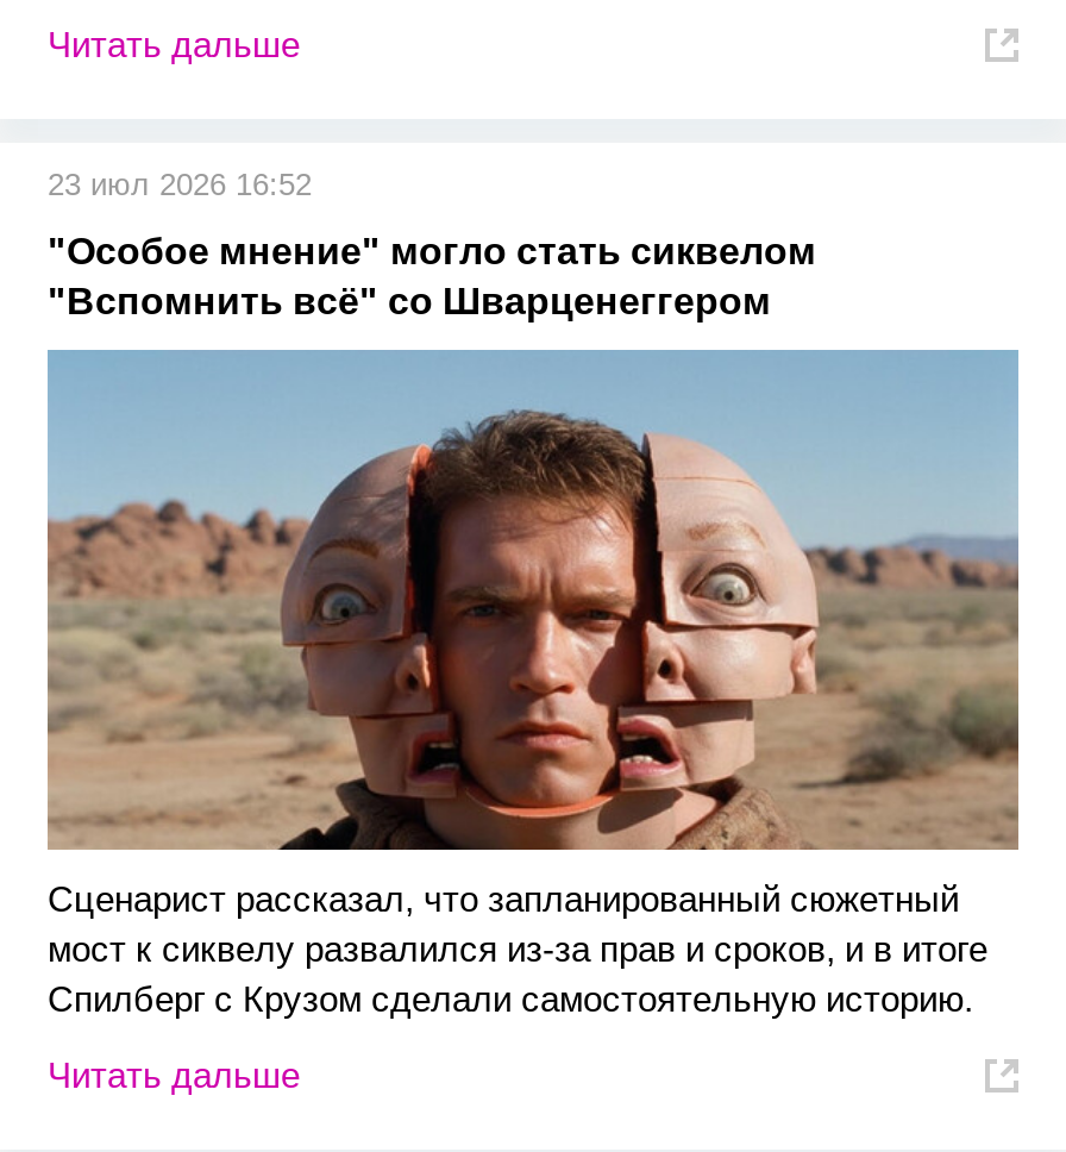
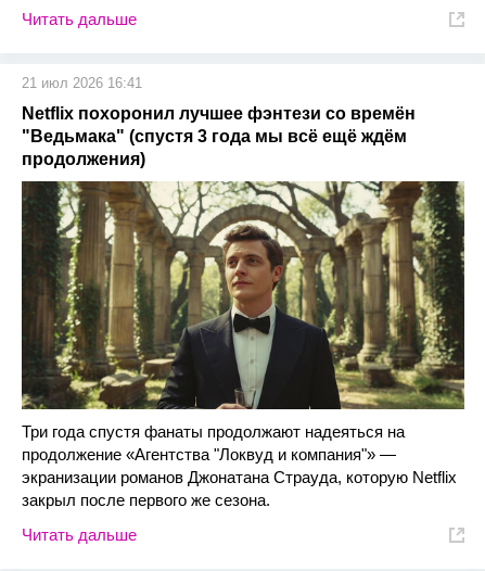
- 23 июл 2026 16:52
+ 21 июл 2026 16:41

- "Особое мнение" могло стать сиквелом
- "Вспомнить всё" со Шварценеггером
+ Netflix похоронил лучшее фэнтези со времён
+ "Ведьмака" (спустя 3 года мы всё ещё ждём
+ продолжения)

- [image]
- Сценарист рассказал, что запланированный сюжетный
- мост к сиквелу развалился из-за прав и сроков, и в итоге
- Спилберг с Крузом сделали самостоятельную историю.
+ [image]
+ Три года спустя фанаты продолжают надеяться на
+ продолжение «Агентства "Локвуд и компания"» —
+ экранизации романов Джонатана Страуда, которую Netflix
+ закрыл после первого же сезона.
